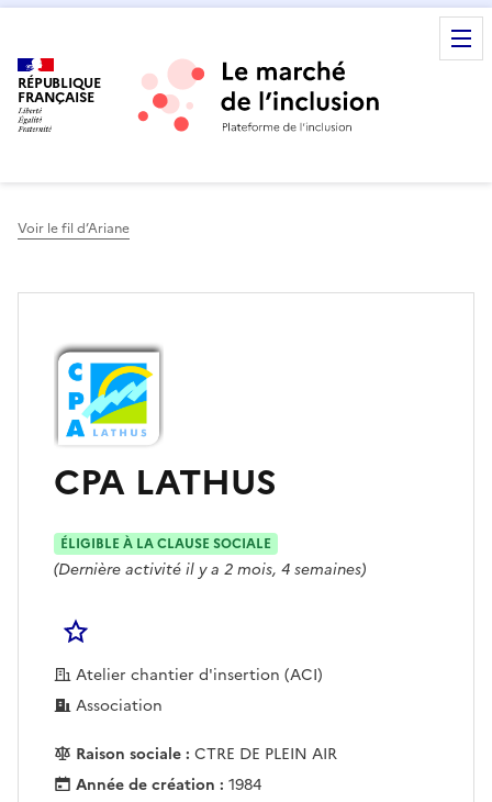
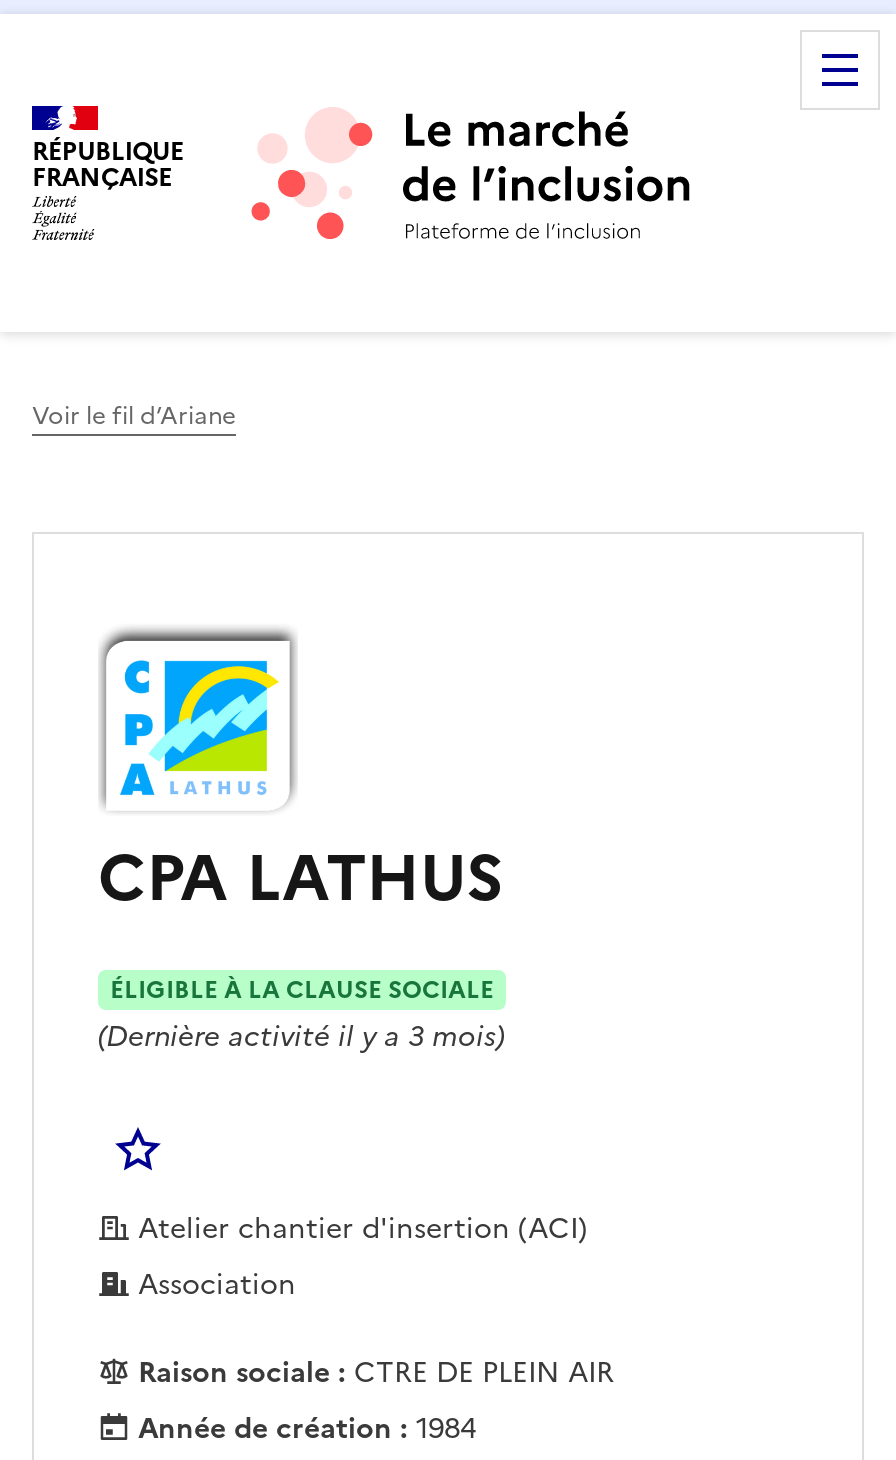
- (Dernière activité il y a 2 mois, 4 semaines)
+ (Dernière activité il y a 3 mois)
